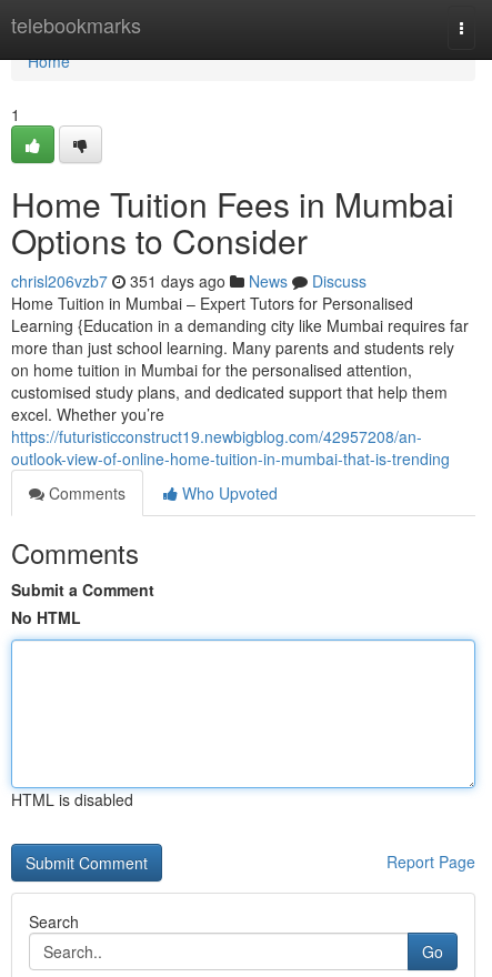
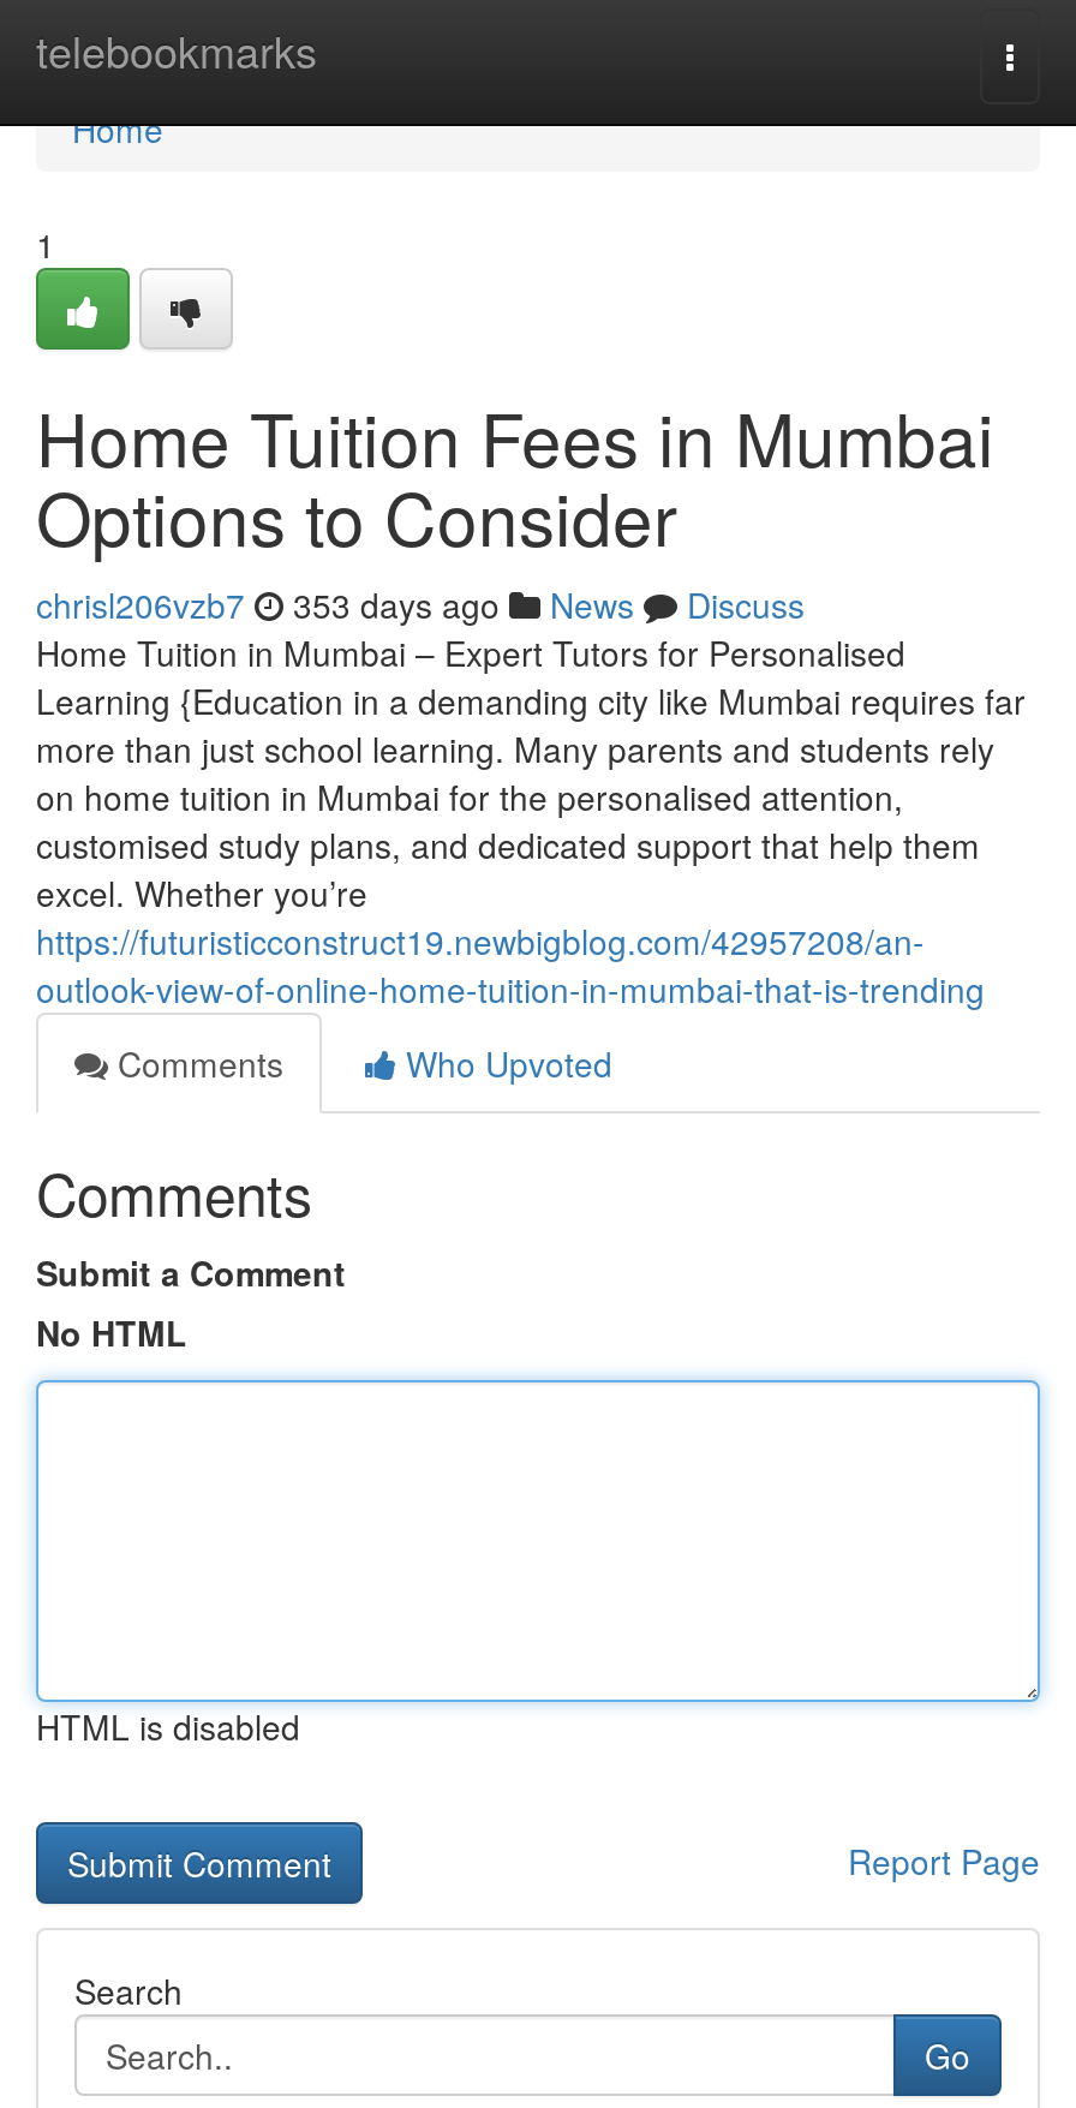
- chrisl206vzb7 351 days ago News Discuss
+ chrisl206vzb7 353 days ago News Discuss
